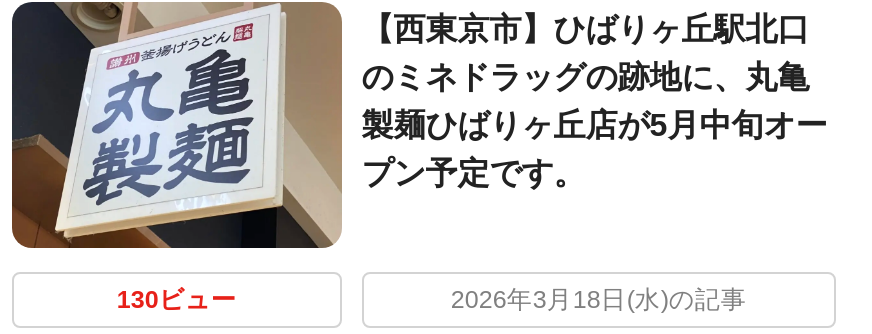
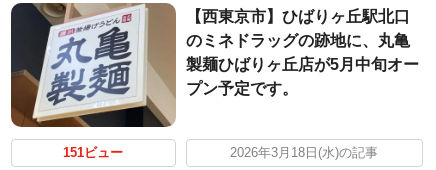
- 130ビュー
+ 151ビュー
